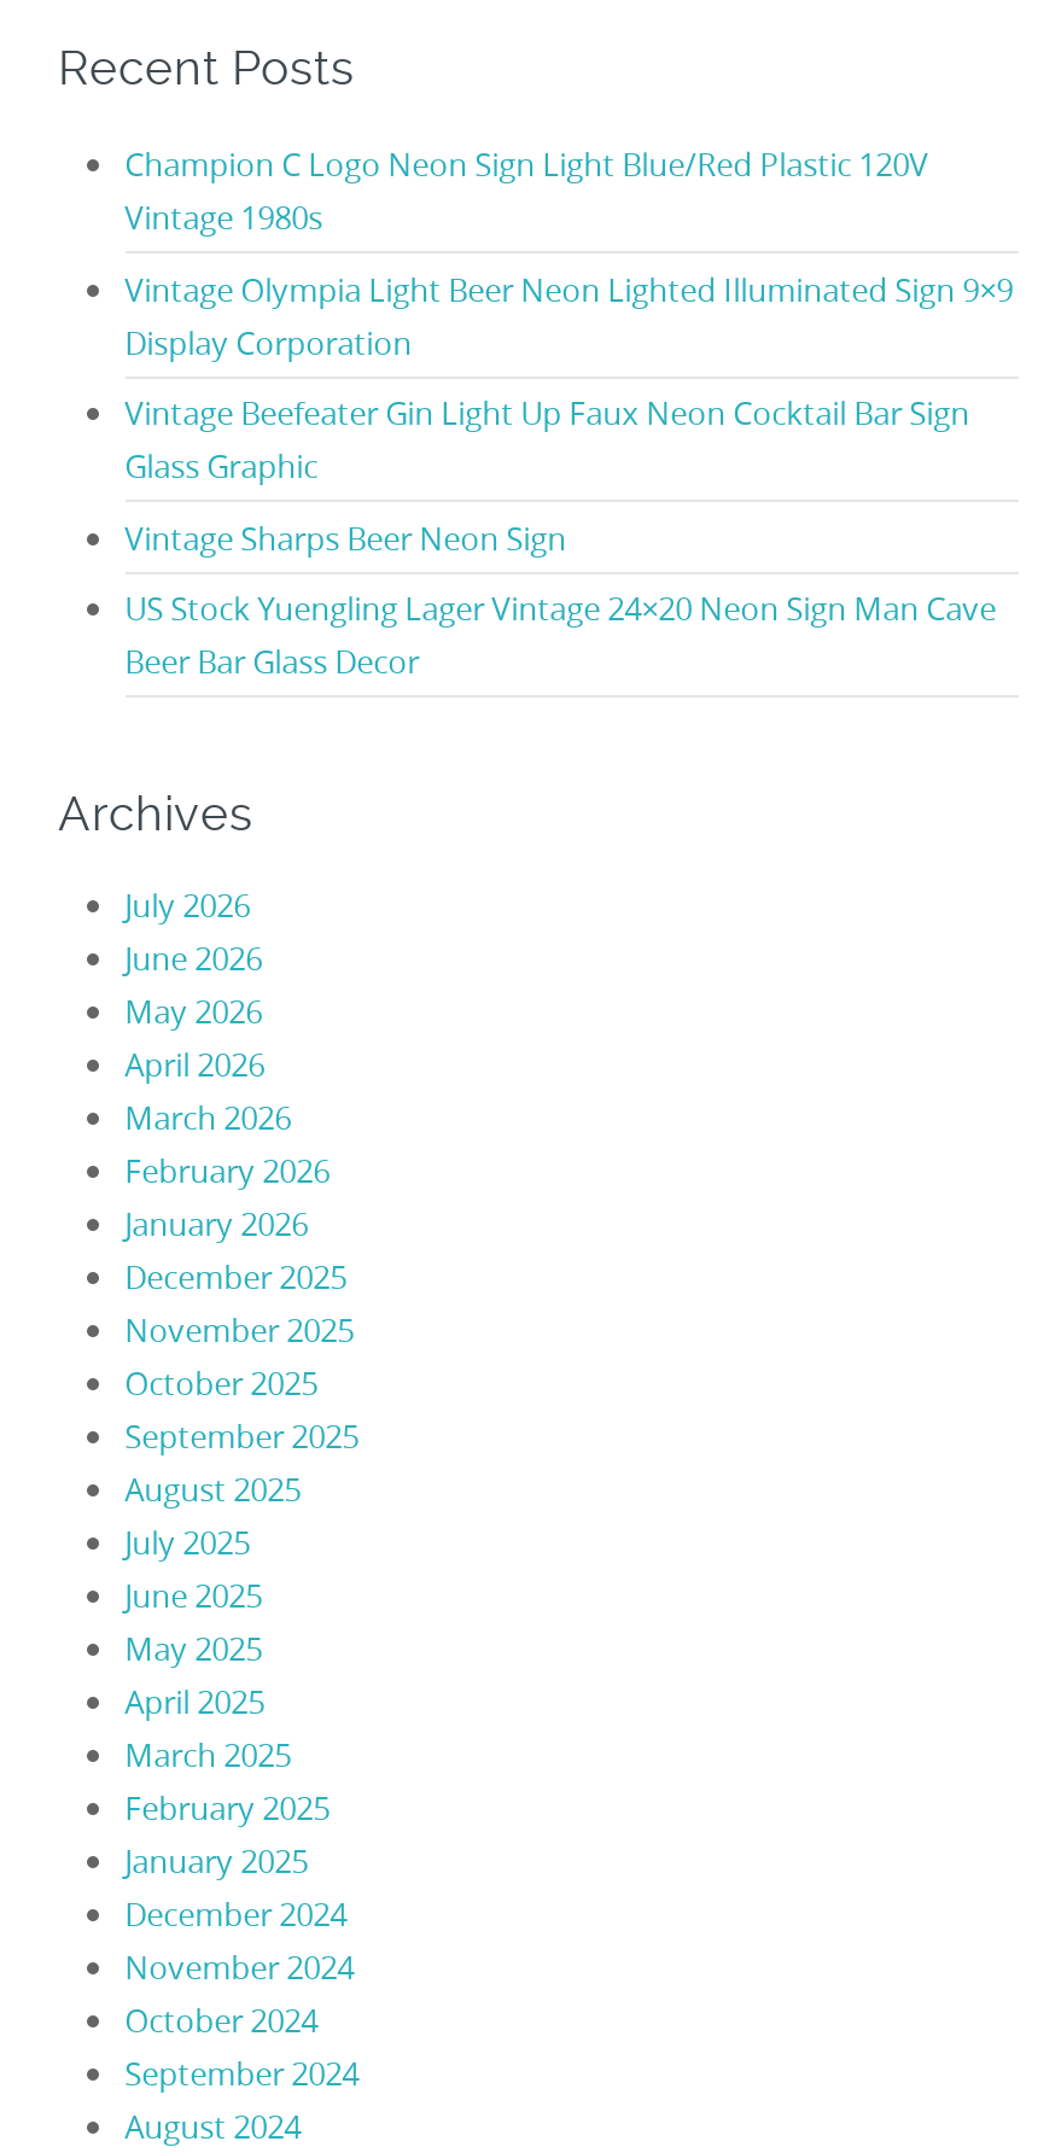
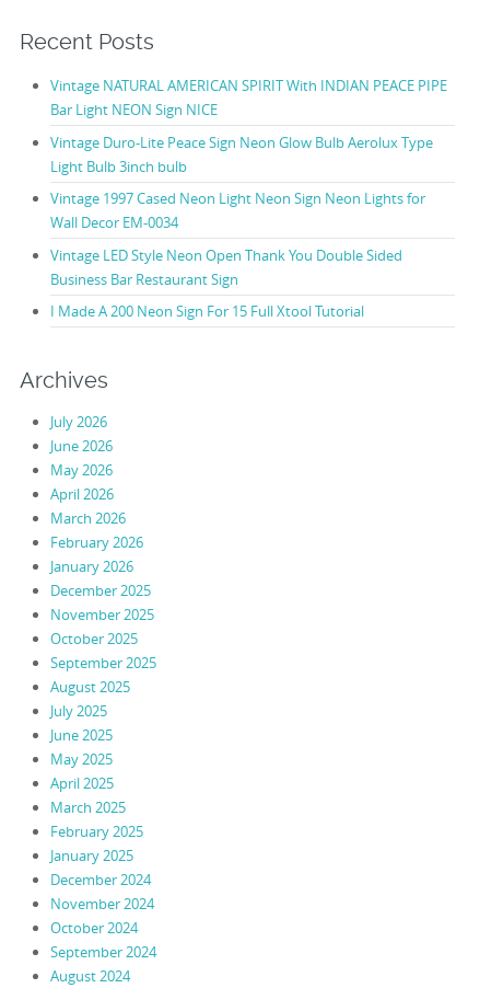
- Champion C Logo Neon Sign Light Blue/Red Plastic 120V
- Vintage 1980s
+ Vintage NATURAL AMERICAN SPIRIT With INDIAN PEACE PIPE
+ Bar Light NEON Sign NICE

- Vintage Olympia Light Beer Neon Lighted Illuminated Sign 9×9
- Display Corporation
+ Vintage Duro-Lite Peace Sign Neon Glow Bulb Aerolux Type
+ Light Bulb 3inch bulb

- Vintage Beefeater Gin Light Up Faux Neon Cocktail Bar Sign
- Glass Graphic
+ Vintage 1997 Cased Neon Light Neon Sign Neon Lights for
+ Wall Decor EM-0034

- Vintage Sharps Beer Neon Sign
+ Vintage LED Style Neon Open Thank You Double Sided
+ Business Bar Restaurant Sign

- US Stock Yuengling Lager Vintage 24×20 Neon Sign Man Cave
- Beer Bar Glass Decor
+ I Made A 200 Neon Sign For 15 Full Xtool Tutorial
